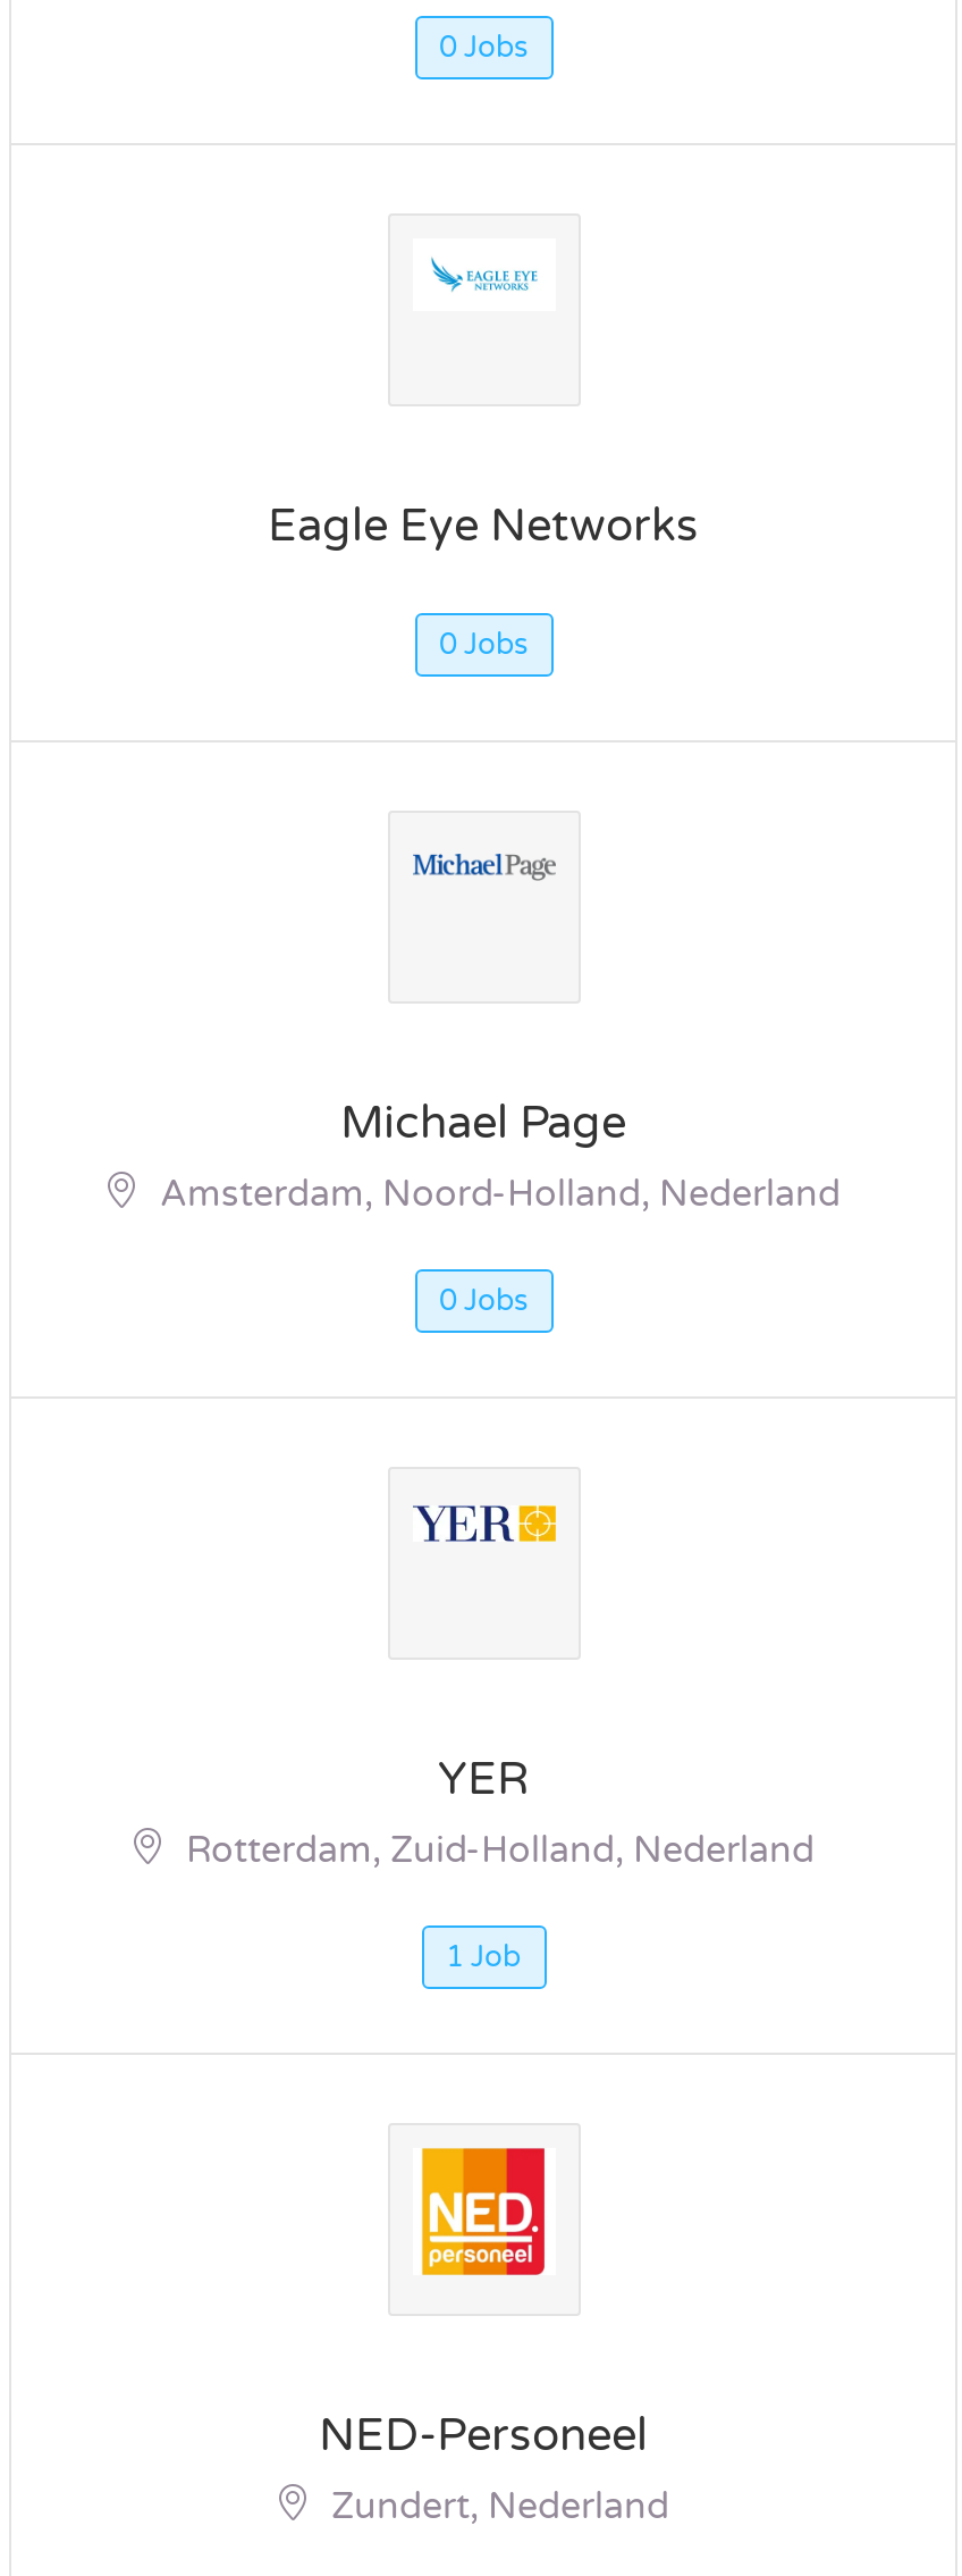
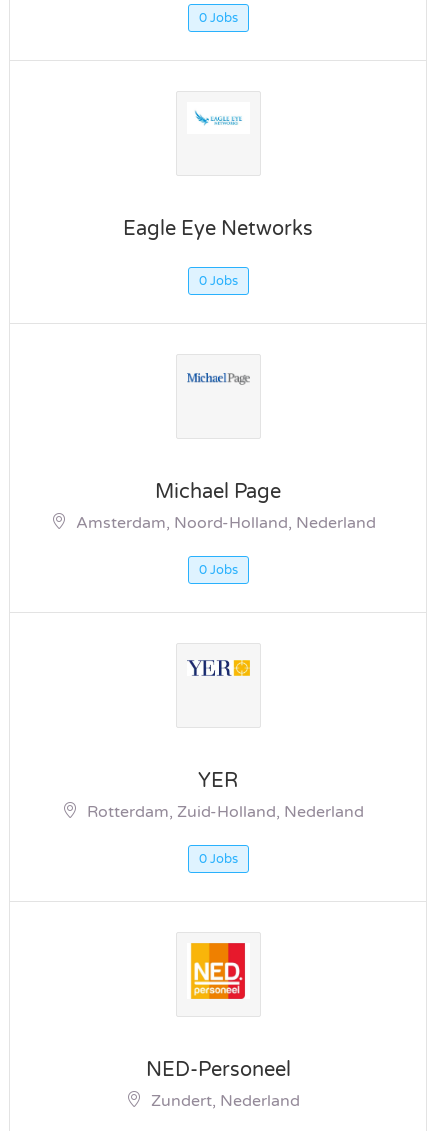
- 1 Job
+ 0 Jobs
